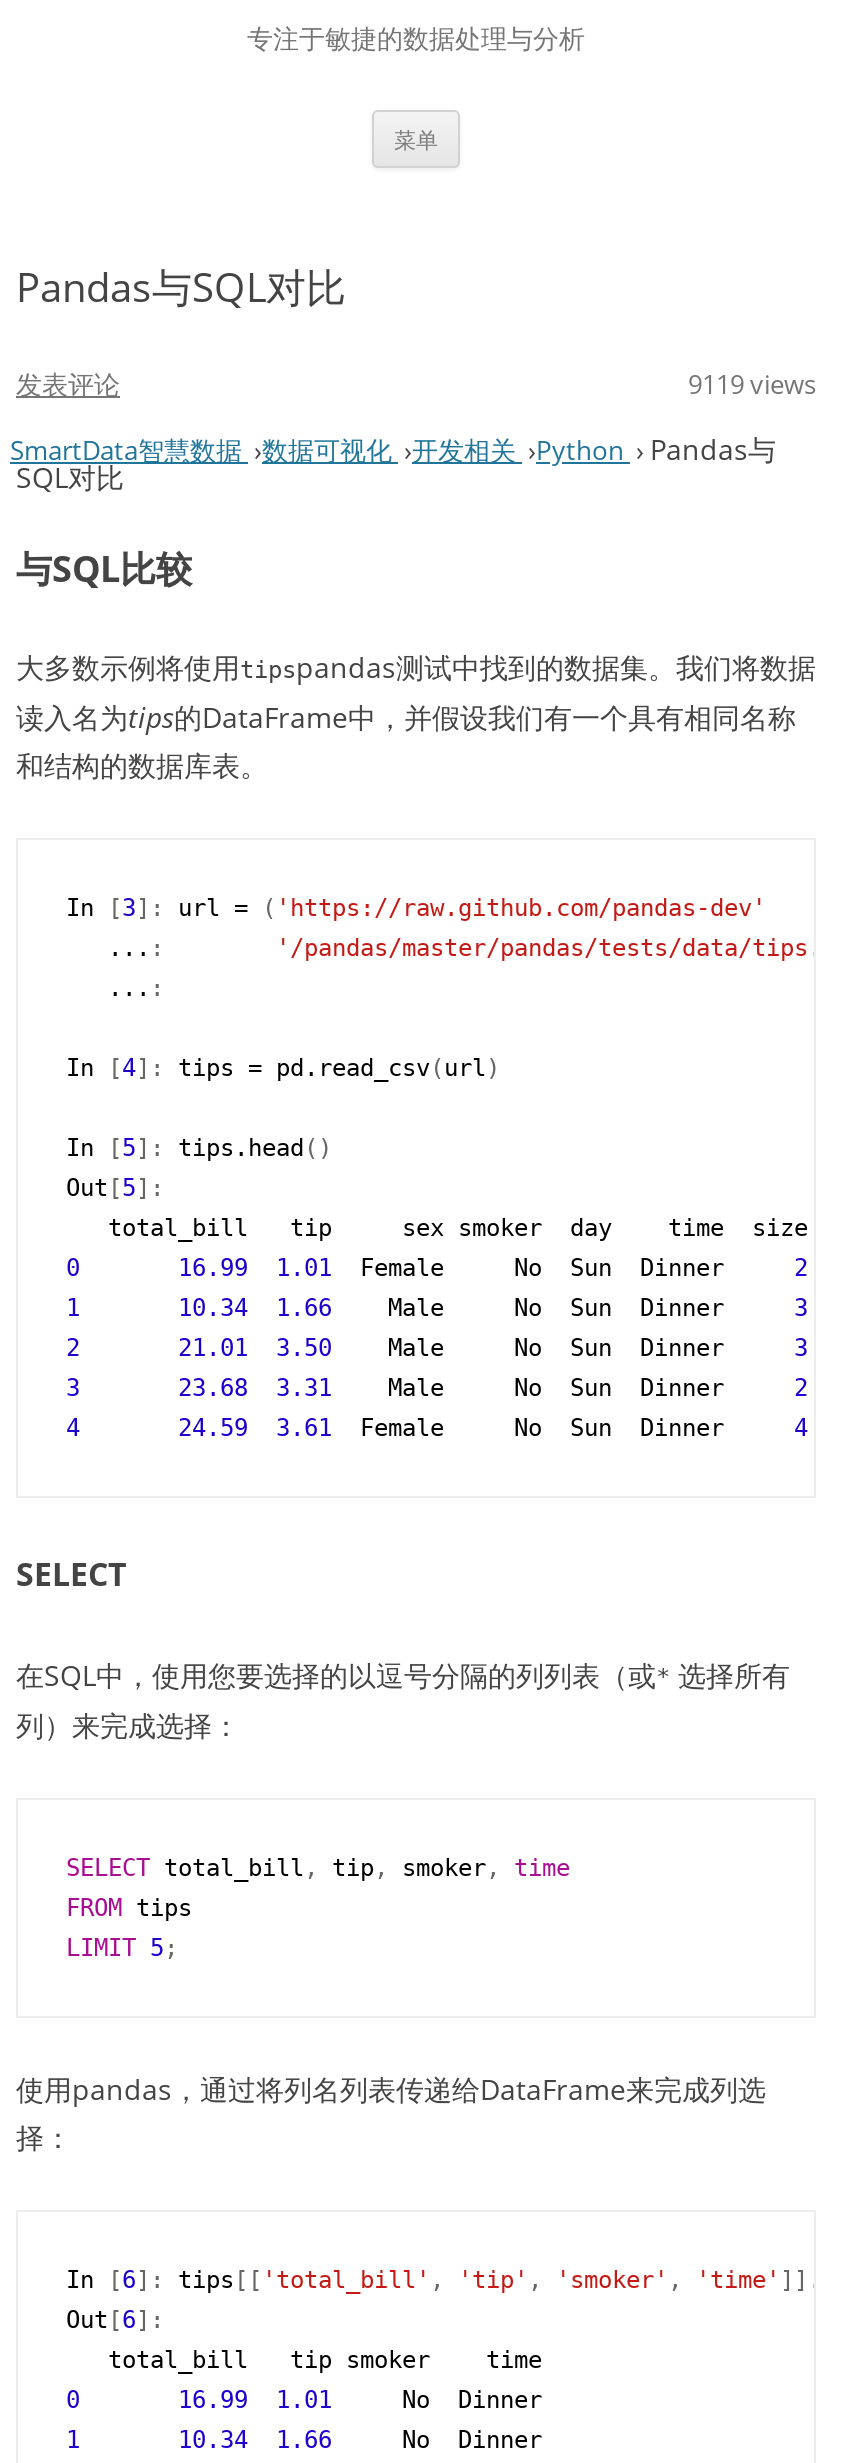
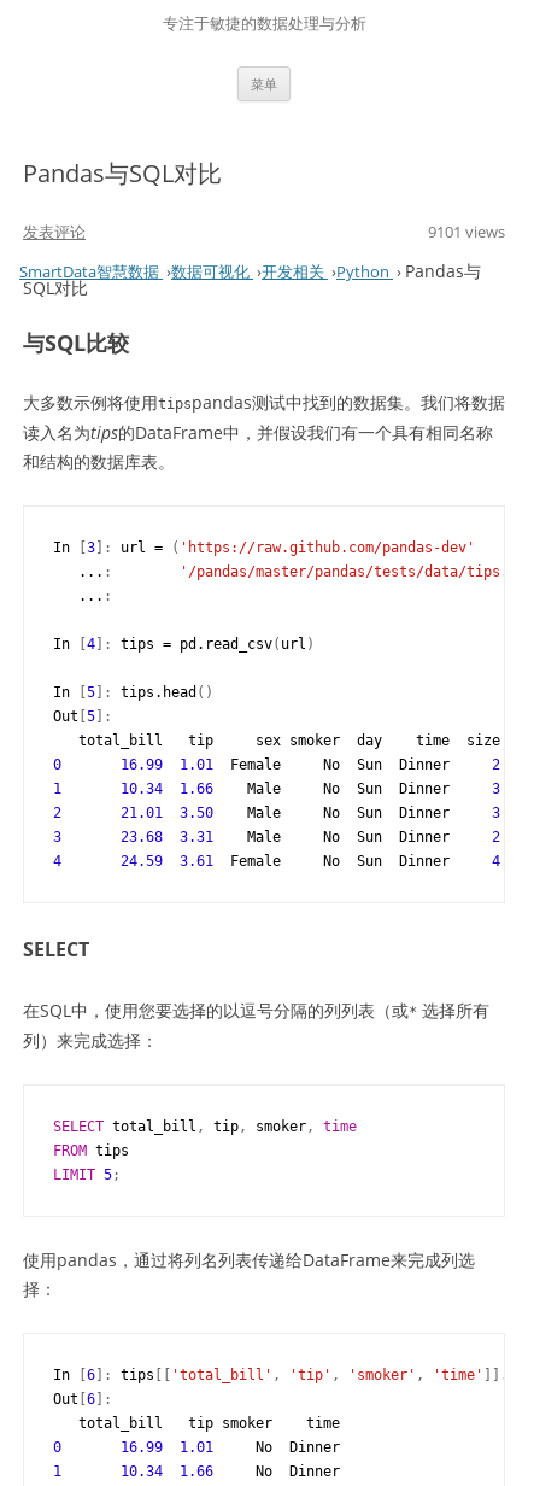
- 9119 views
+ 9101 views
